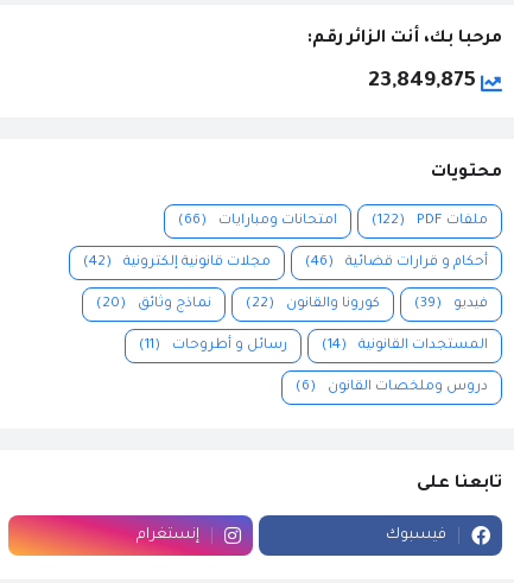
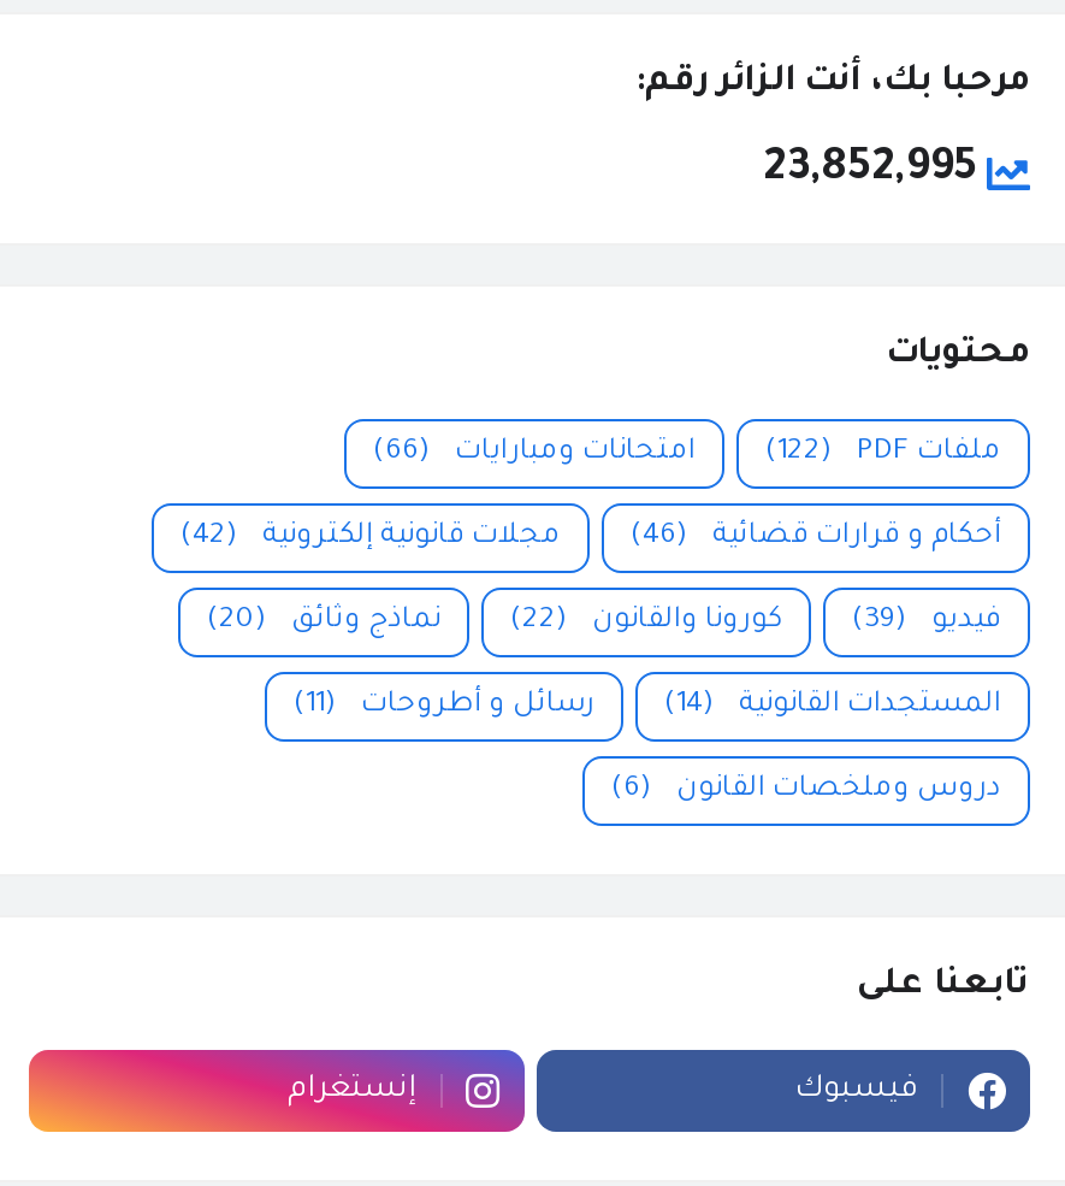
- 23,849,875
+ 23,852,995
